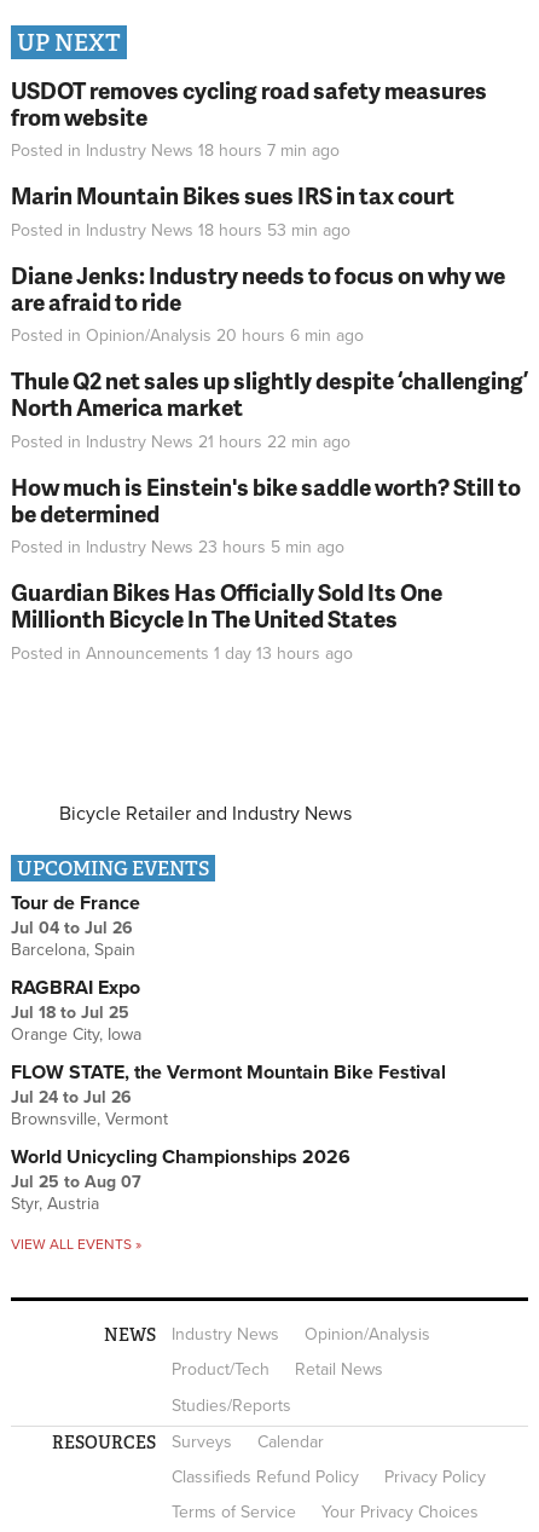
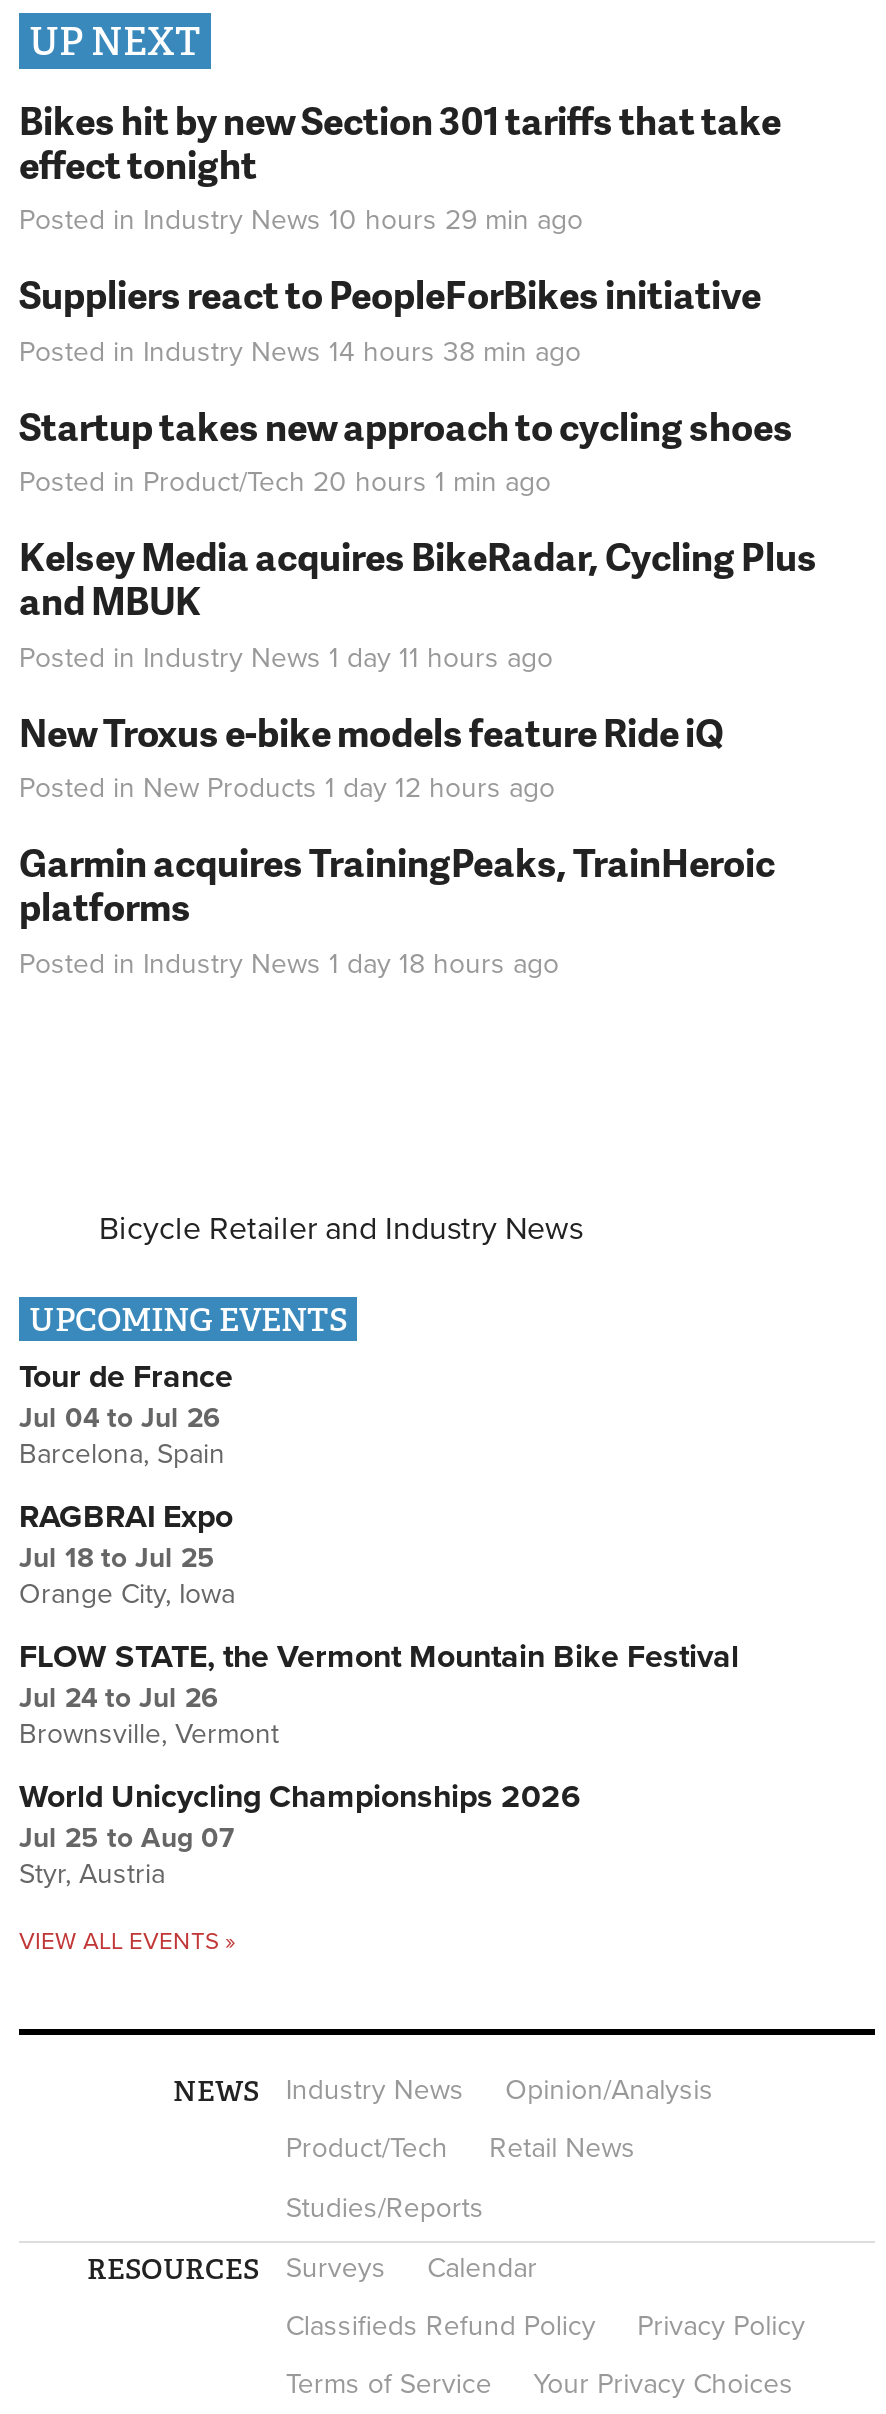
- USDOT removes cycling road safety measures
- from website
- Posted in Industry News 18 hours 7 min ago
+ Bikes hit by new Section 301 tariffs that take
+ effect tonight
+ Posted in Industry News 10 hours 29 min ago

- Marin Mountain Bikes sues IRS in tax court
- Posted in Industry News 18 hours 53 min ago
+ Suppliers react to PeopleForBikes initiative
+ Posted in Industry News 14 hours 38 min ago

- Diane Jenks: Industry needs to focus on why we
- are afraid to ride
- Posted in Opinion/Analysis 20 hours 6 min ago
+ Startup takes new approach to cycling shoes
+ Posted in Product/Tech 20 hours 1 min ago

- Thule Q2 net sales up slightly despite ‘challenging’
- North America market
- Posted in Industry News 21 hours 22 min ago
+ Kelsey Media acquires BikeRadar, Cycling Plus
+ and MBUK
+ Posted in Industry News 1 day 11 hours ago

- How much is Einstein's bike saddle worth? Still to
- be determined
- Posted in Industry News 23 hours 5 min ago
+ New Troxus e-bike models feature Ride iQ
+ Posted in New Products 1 day 12 hours ago

- Guardian Bikes Has Officially Sold Its One
- Millionth Bicycle In The United States
- Posted in Announcements 1 day 13 hours ago
+ Garmin acquires TrainingPeaks, TrainHeroic
+ platforms
+ Posted in Industry News 1 day 18 hours ago
